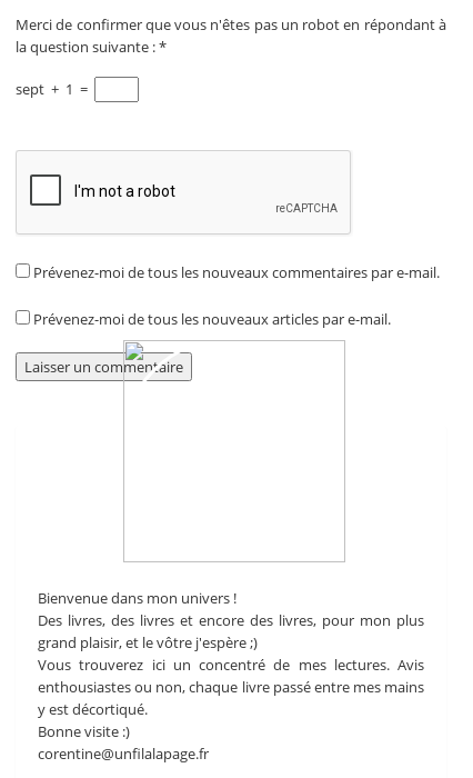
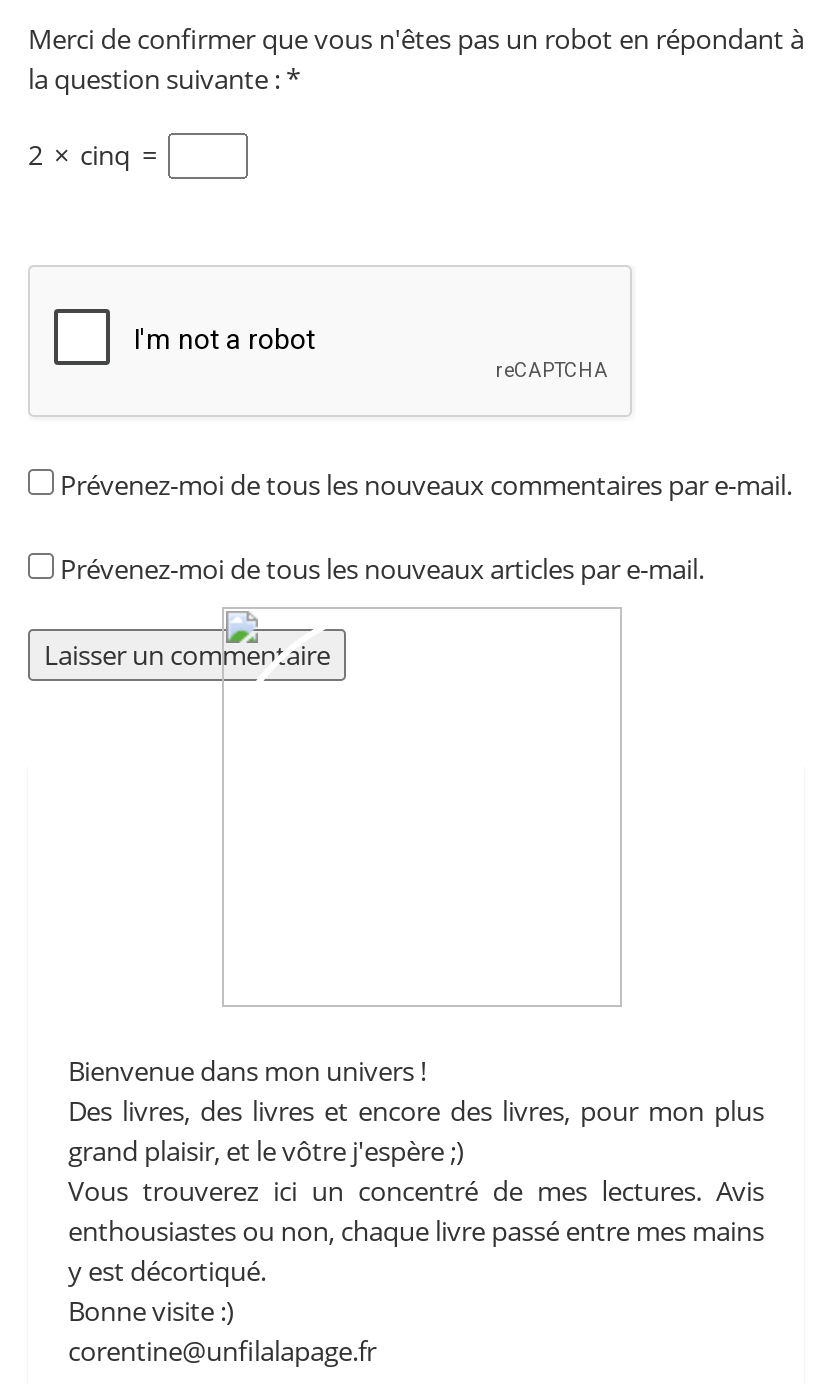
- sept + 1 =
+ 2 × cinq =
